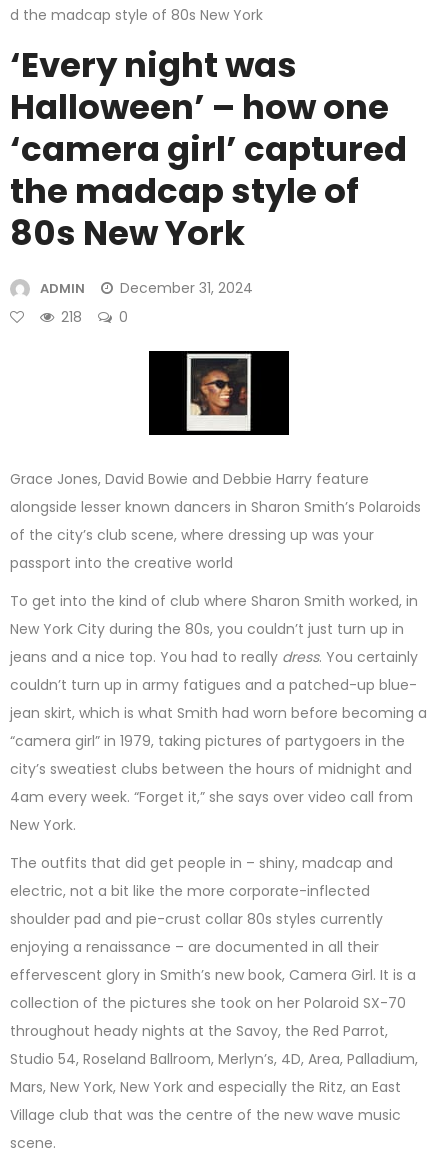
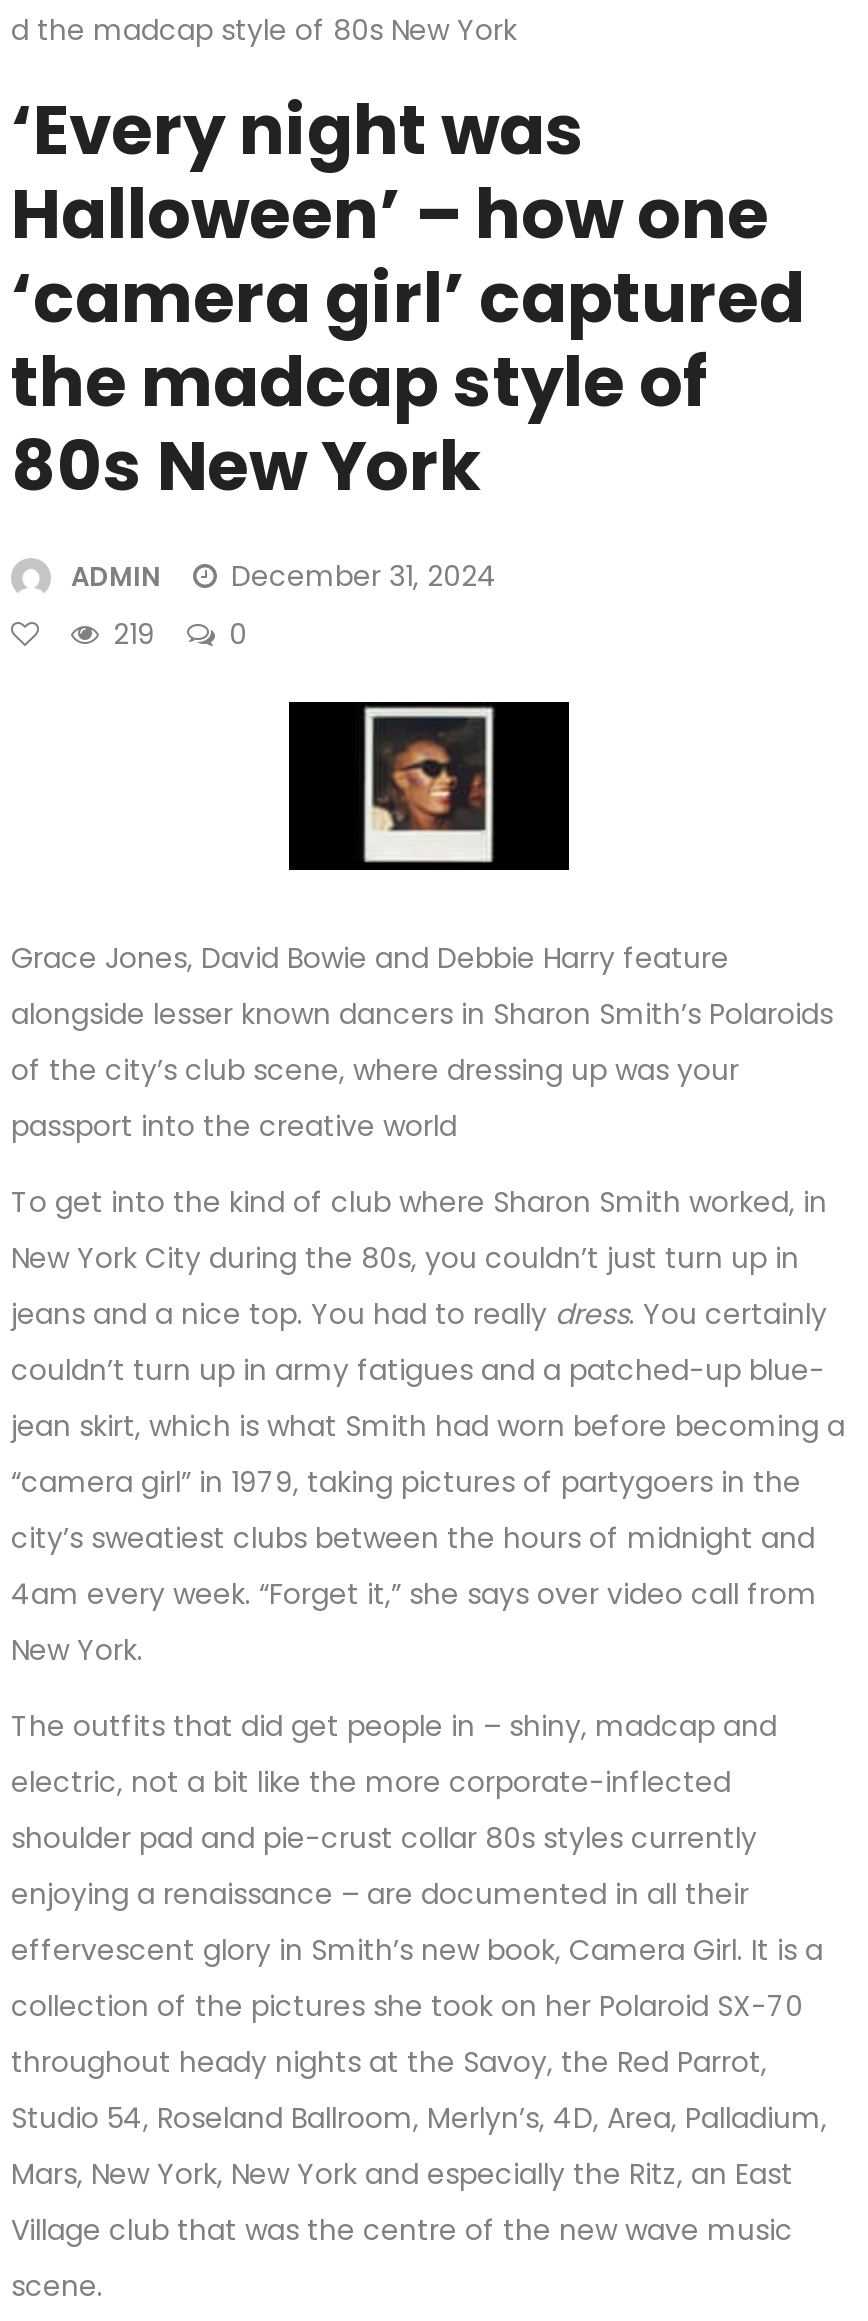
- 218 0
+ 219 0
